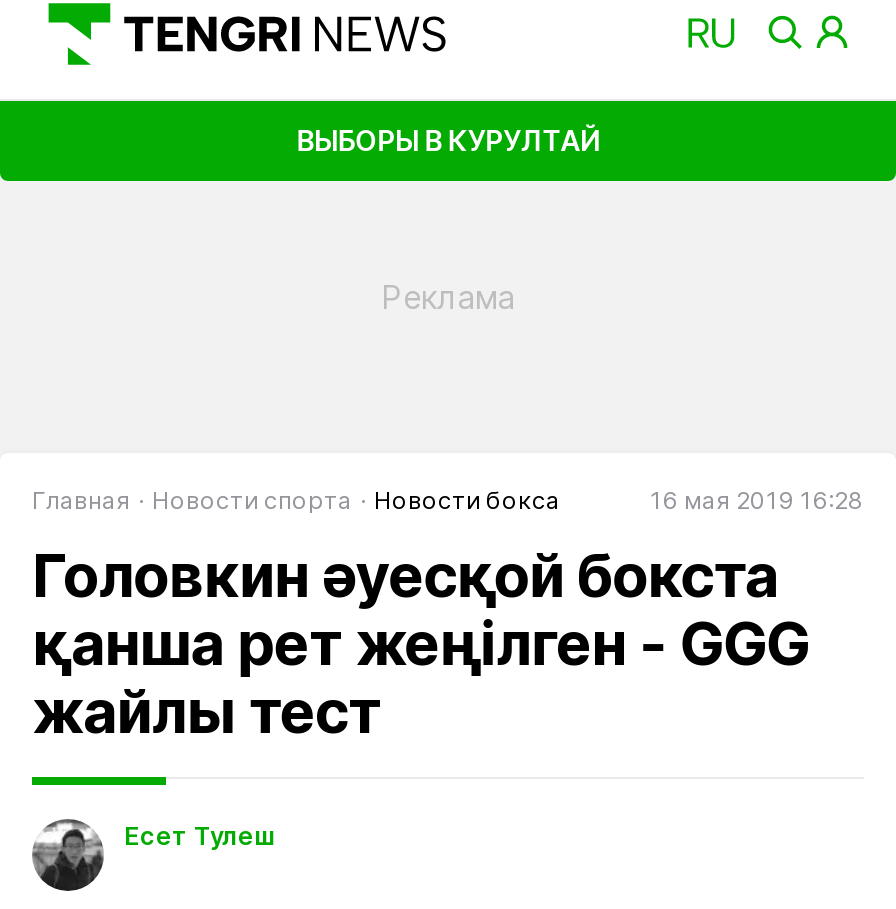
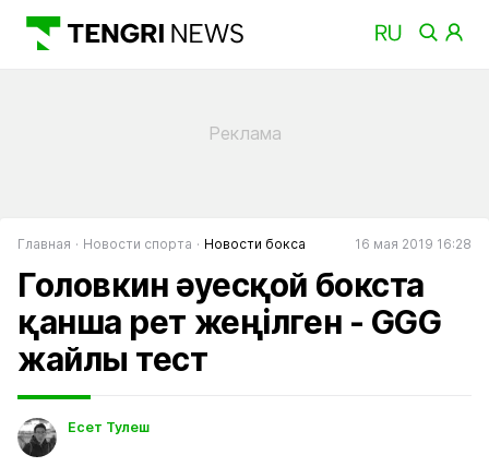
- ВЫБОРЫ В КУРУЛТАЙ
